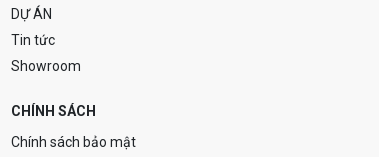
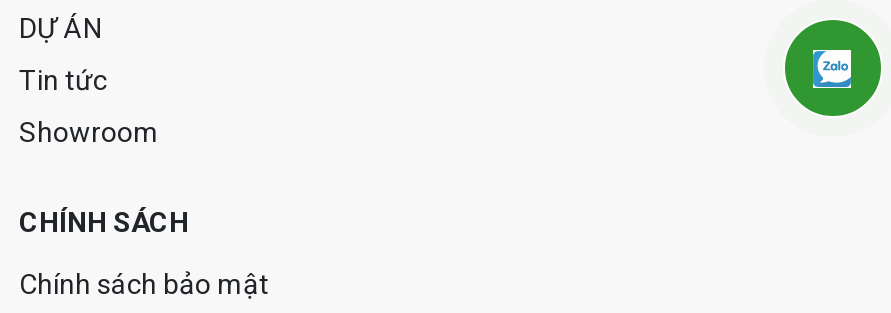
+ [image]
